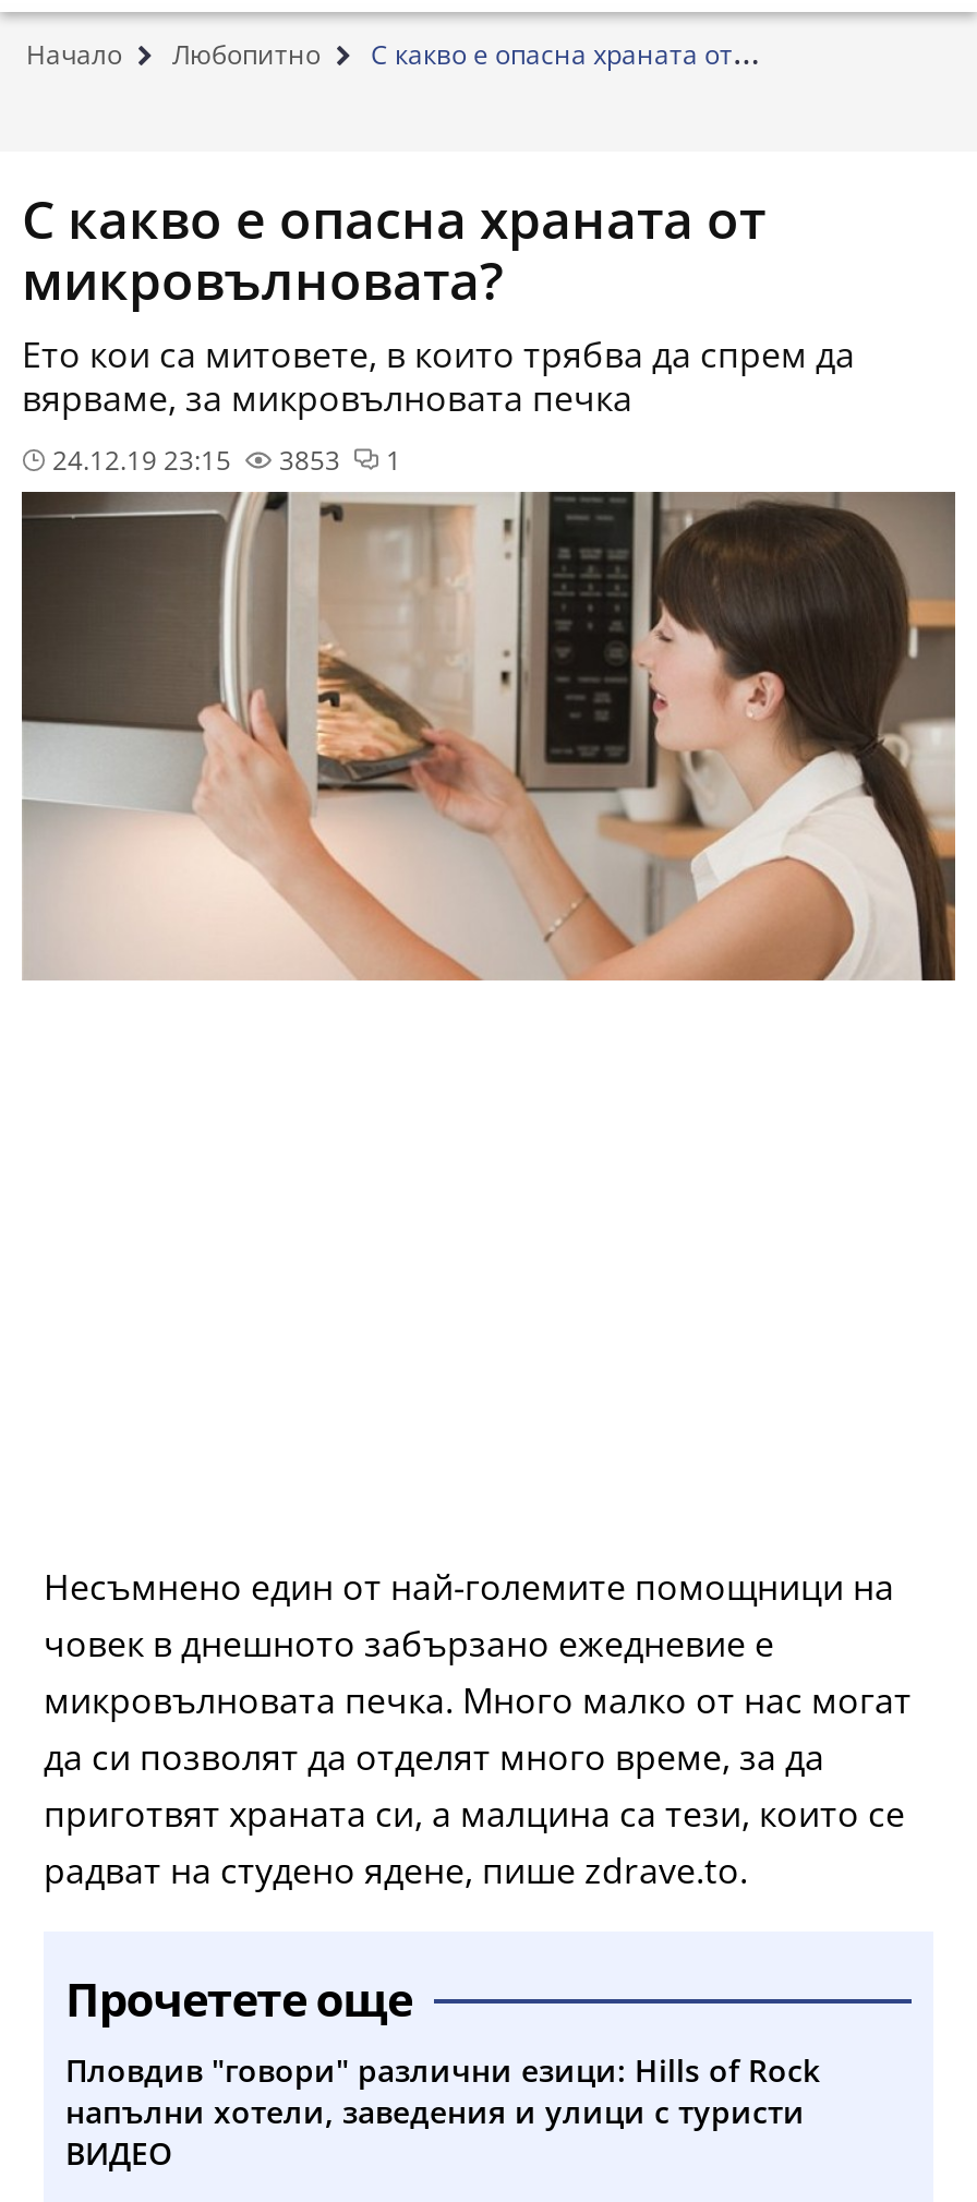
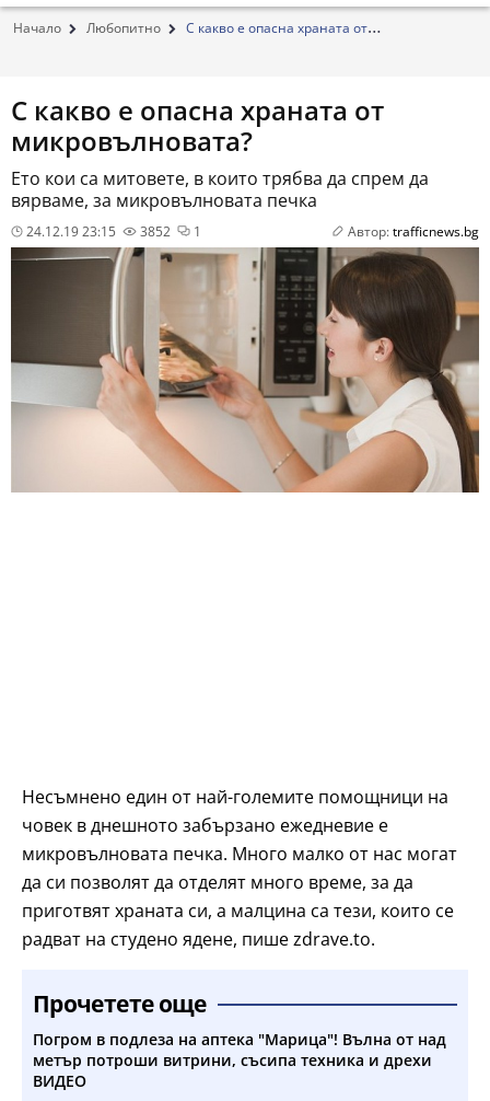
- 24.12.19 23:15 3853 1
+ 24.12.19 23:15 3852 1

+ Автор: trafficnews.bg

- Пловдив "говори" различни езици: Hills of Rock
- напълни хотели, заведения и улици с туристи
+ Погром в подлеза на аптека "Марица"! Вълна от над
+ метър потроши витрини, съсипа техника и дрехи
